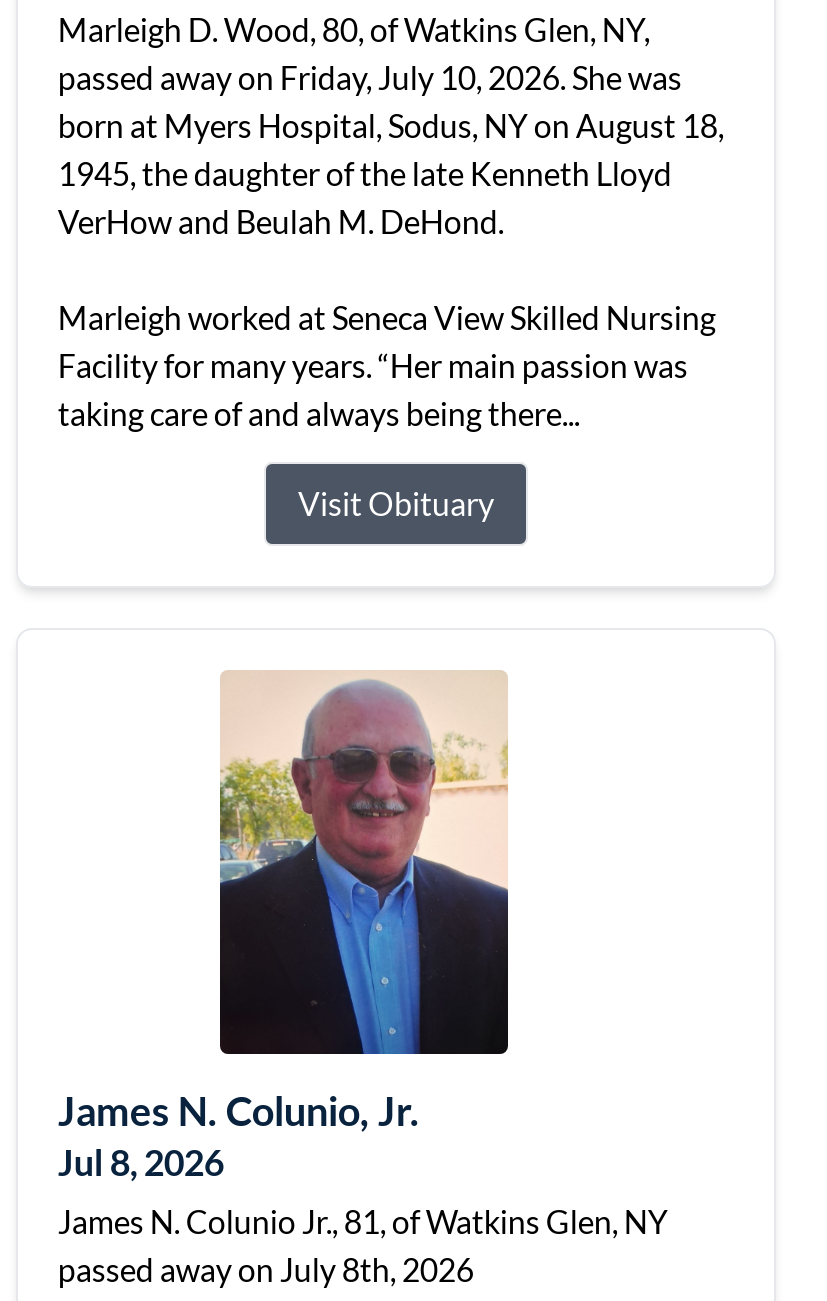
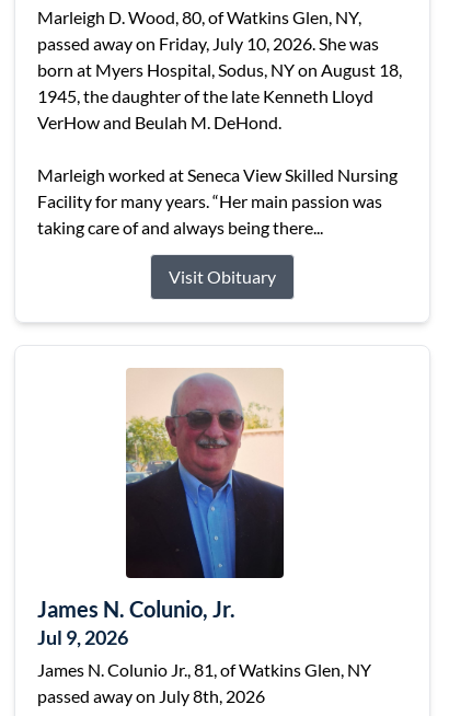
- Jul 8, 2026
+ Jul 9, 2026
